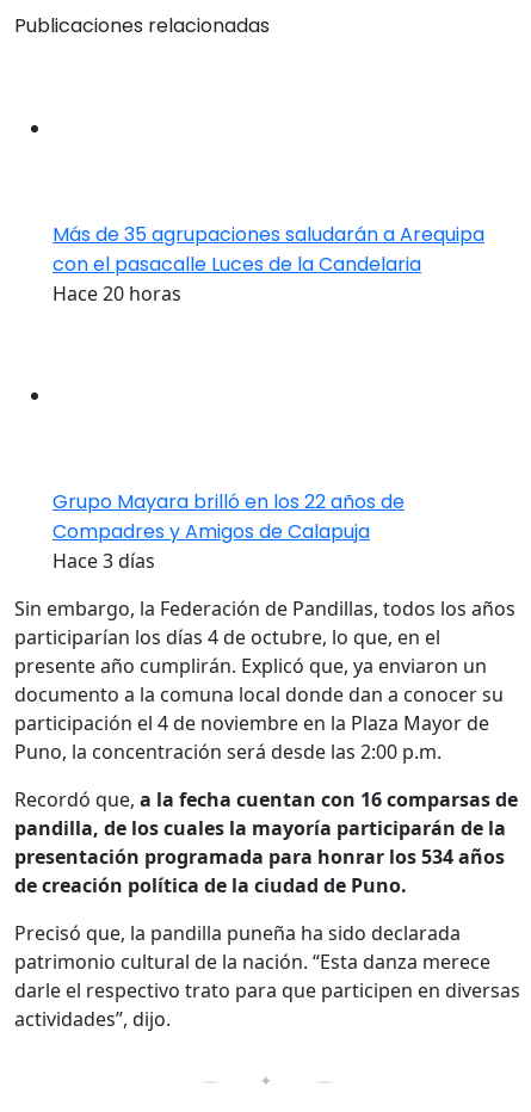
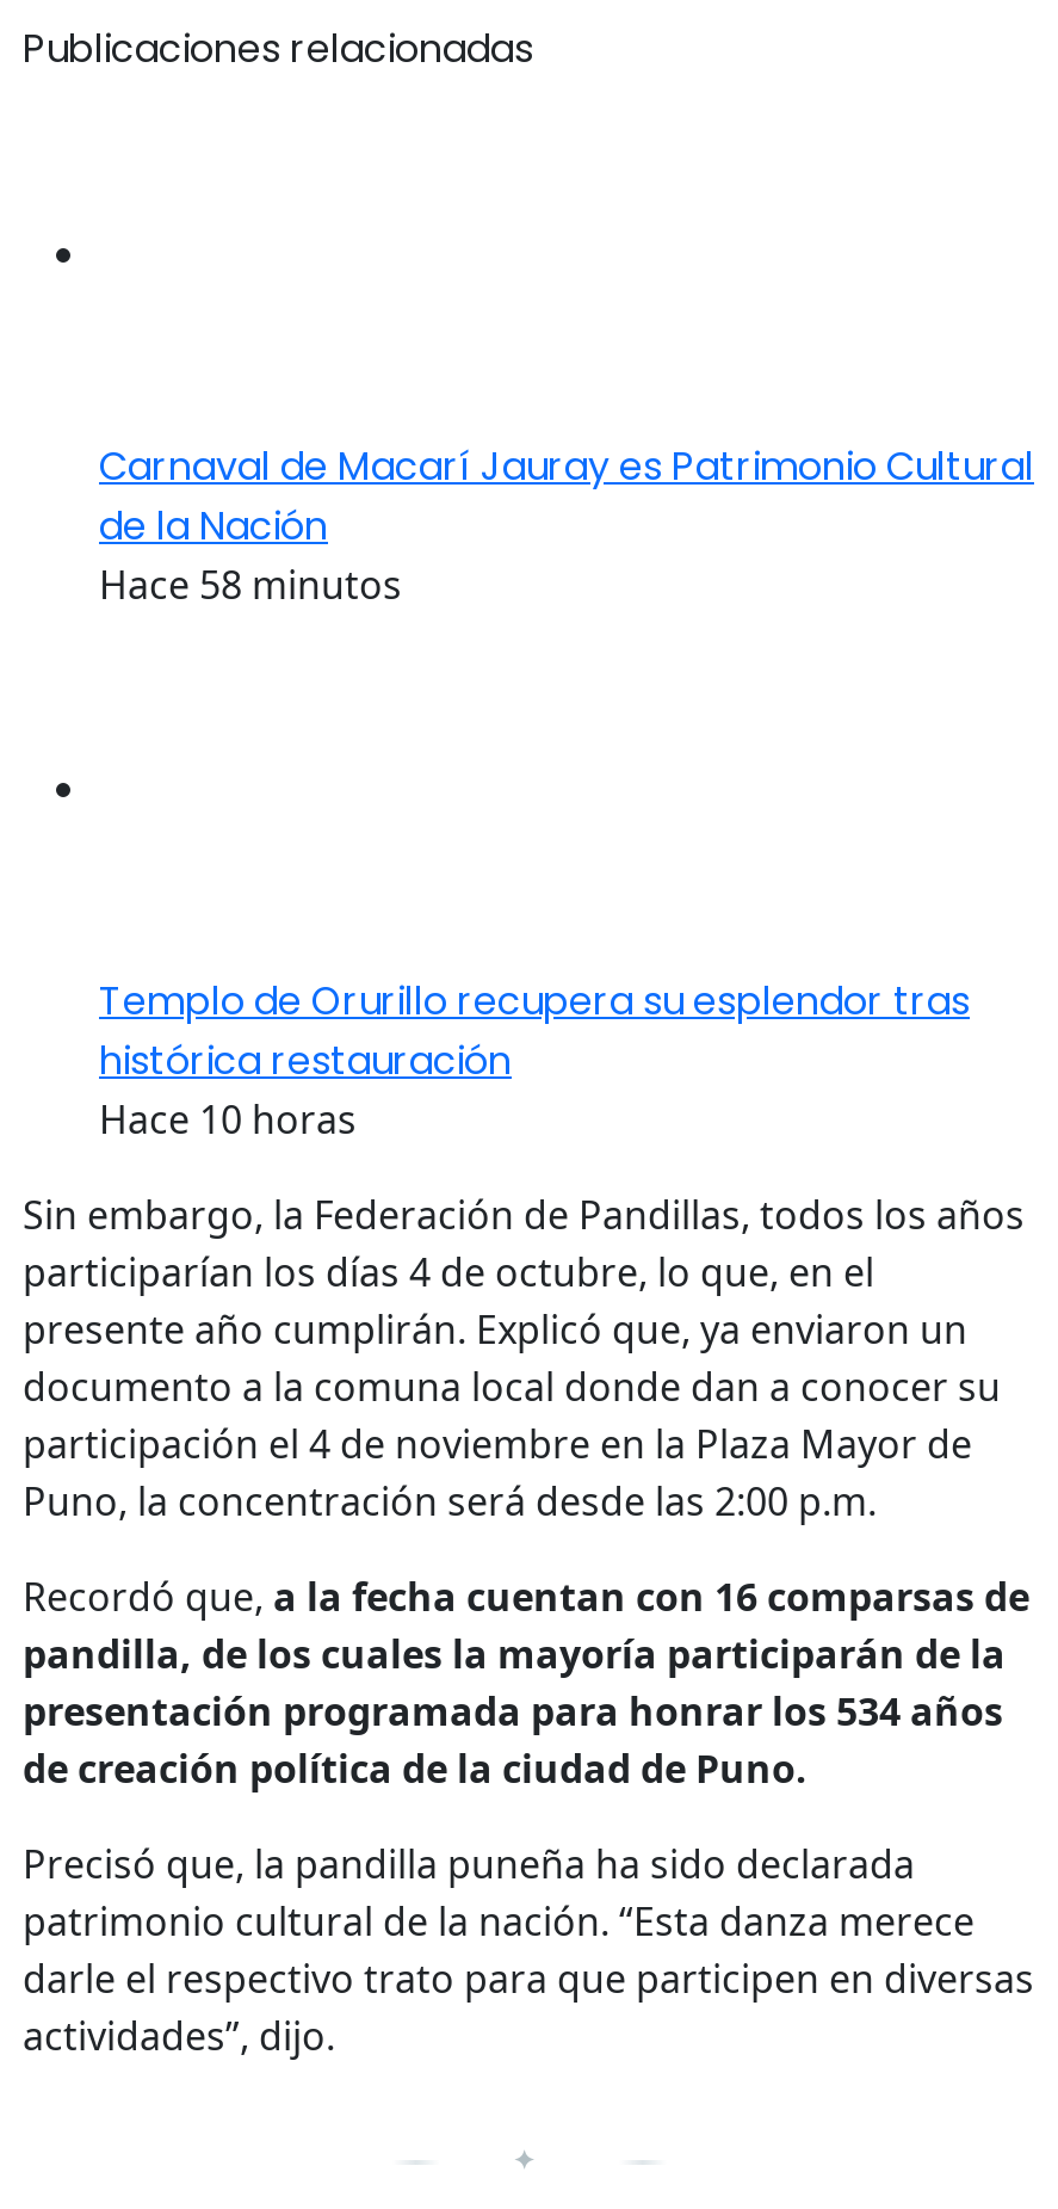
- Más de 35 agrupaciones saludarán a Arequipa
- con el pasacalle Luces de la Candelaria
- Hace 20 horas
+ Carnaval de Macarí Jauray es Patrimonio Cultural
+ de la Nación
+ Hace 58 minutos

- Grupo Mayara brilló en los 22 años de
- Compadres y Amigos de Calapuja
- Hace 3 días
+ Templo de Orurillo recupera su esplendor tras
+ histórica restauración
+ Hace 10 horas
